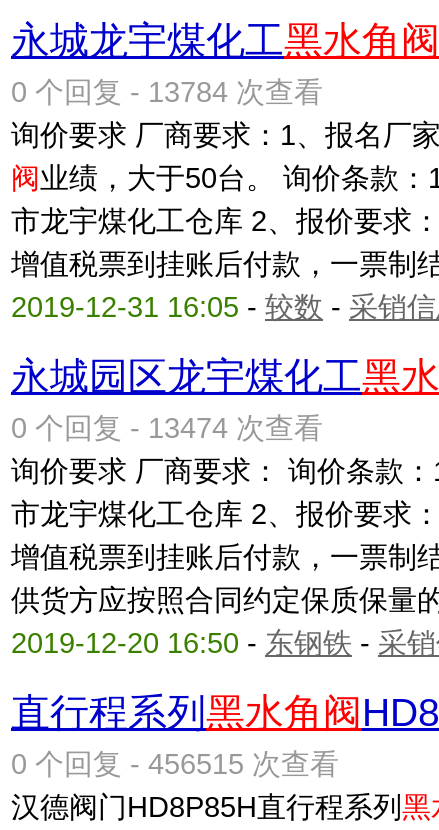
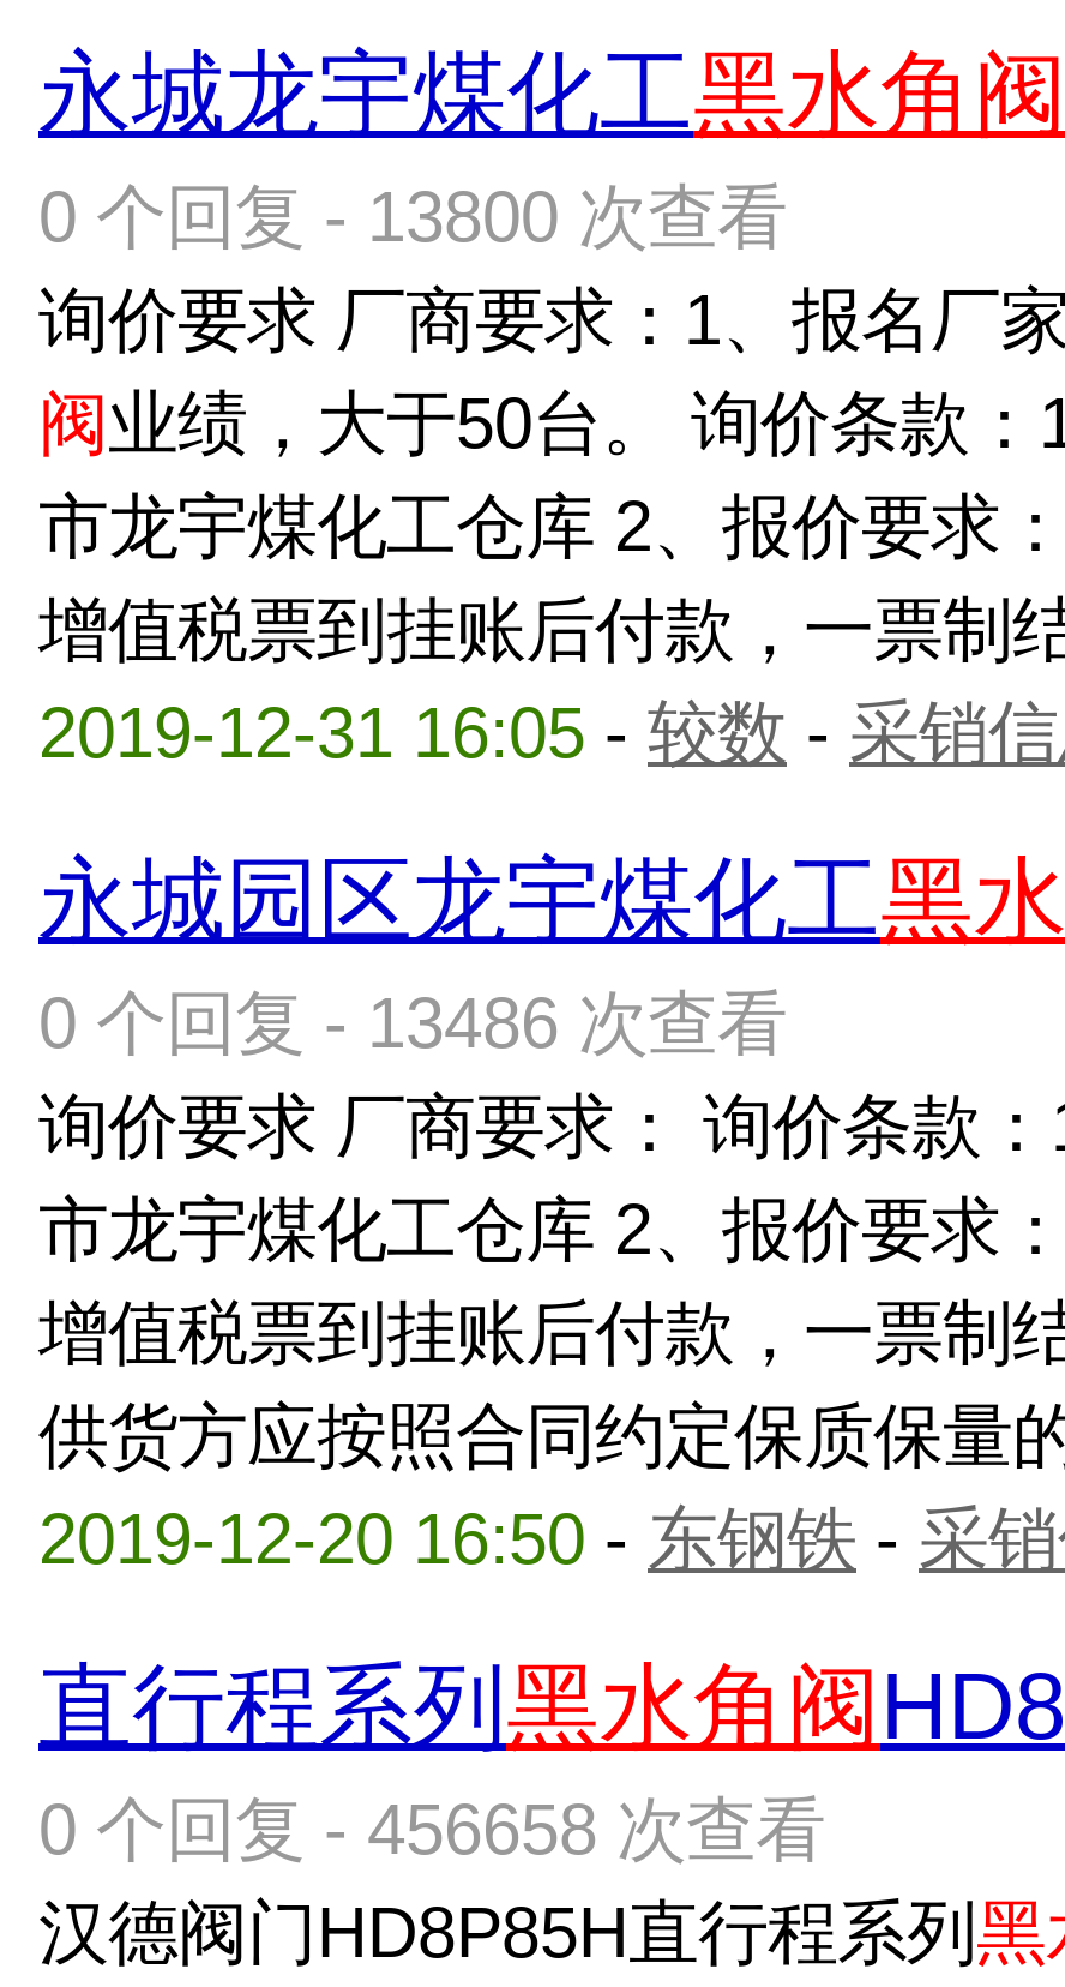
- 0 个回复 - 13784 次查看
+ 0 个回复 - 13800 次查看

- 0 个回复 - 13474 次查看
+ 0 个回复 - 13486 次查看

- 0 个回复 - 456515 次查看
+ 0 个回复 - 456658 次查看
